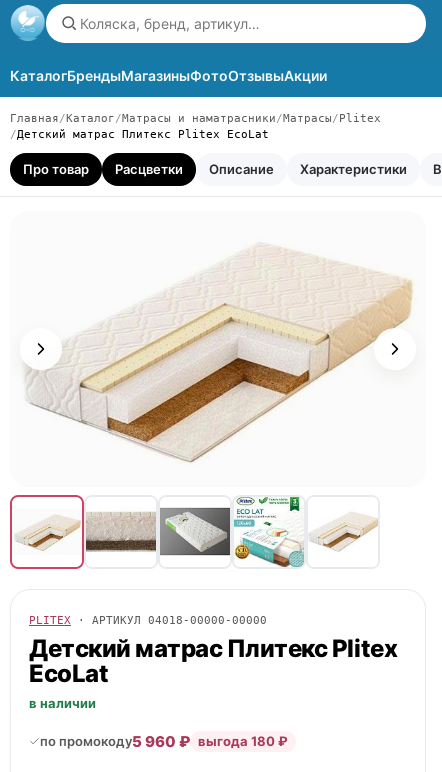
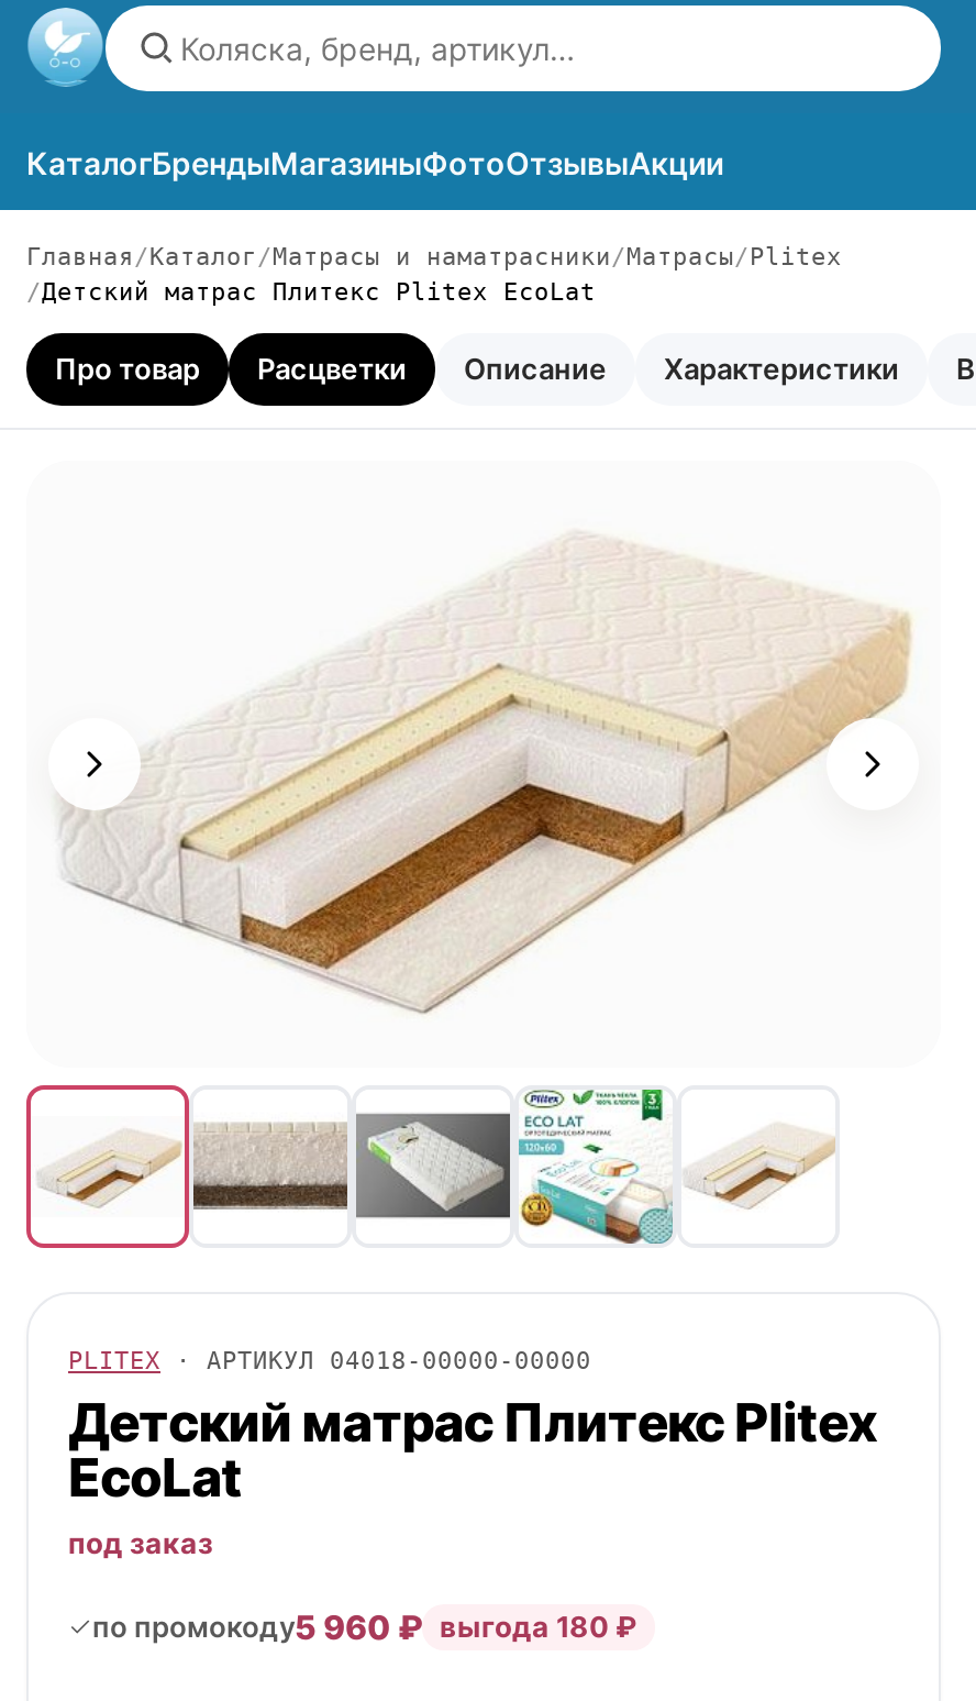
- в наличии
+ под заказ
